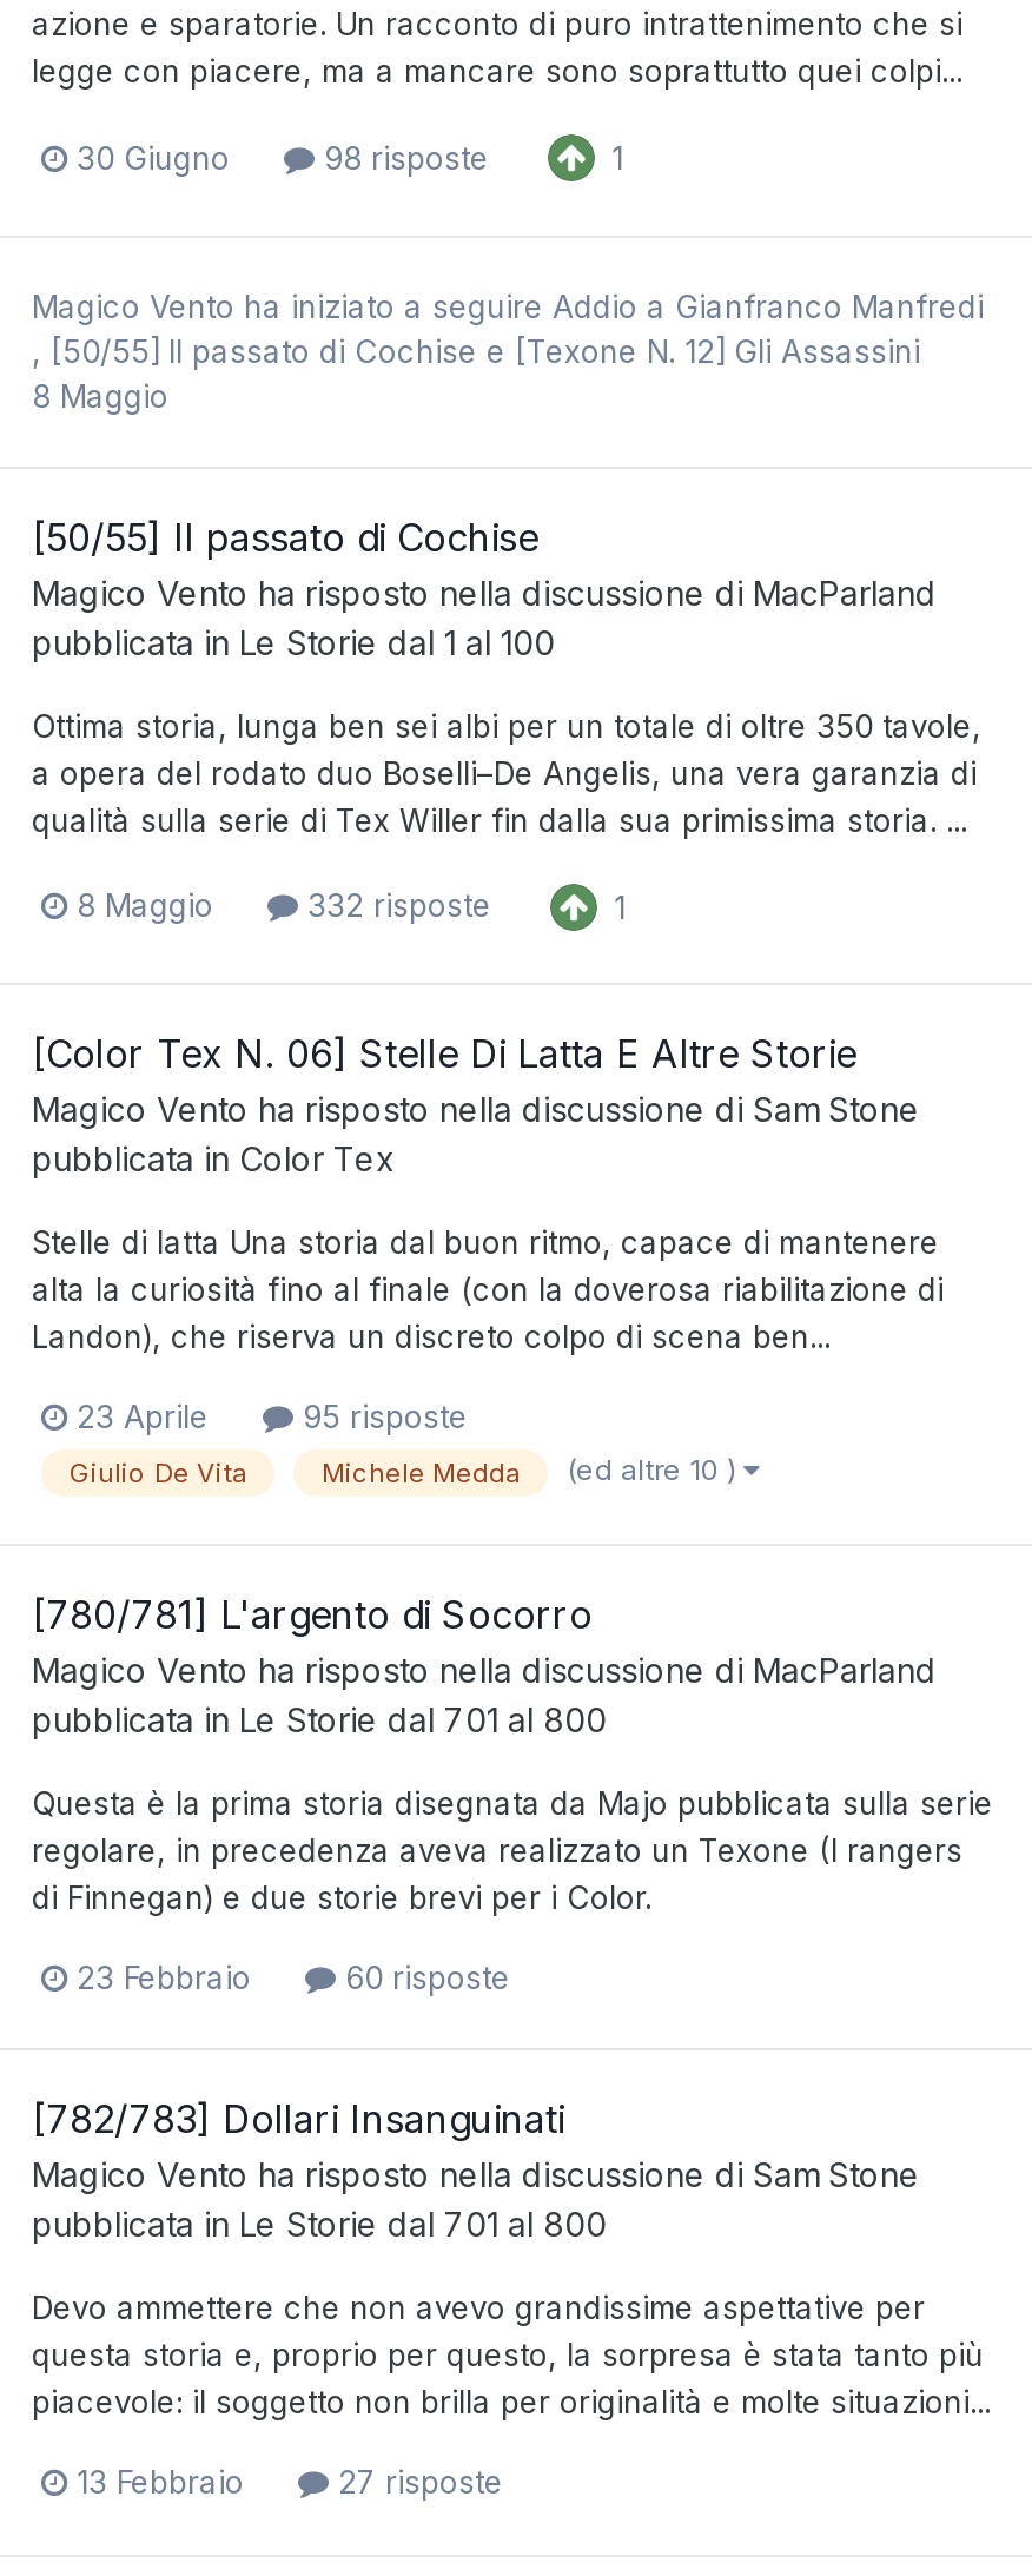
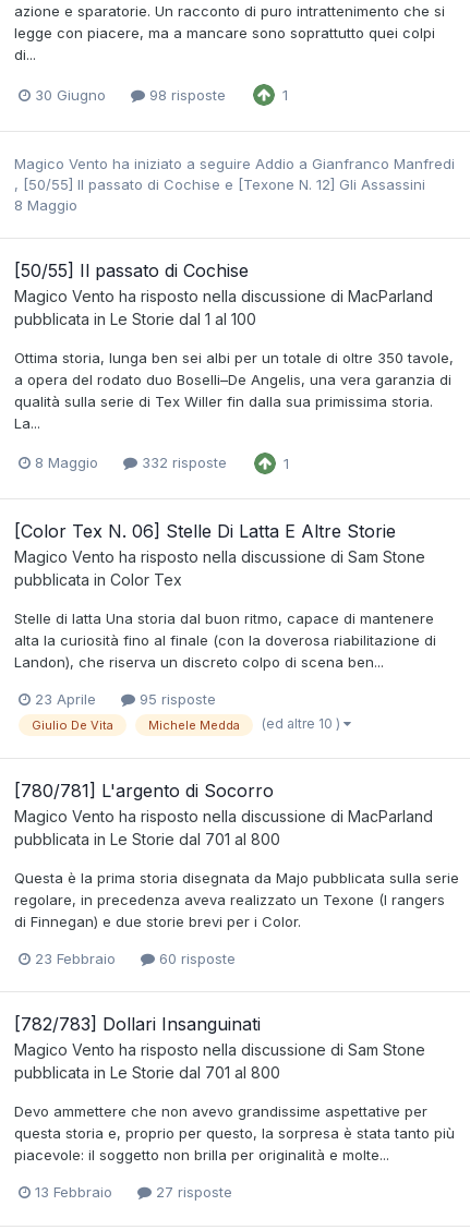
- legge con piacere, ma a mancare sono soprattutto quei colpi...
+ legge con piacere, ma a mancare sono soprattutto quei colpi
+ di...

- qualità sulla serie di Tex Willer fin dalla sua primissima storia. ...
+ qualità sulla serie di Tex Willer fin dalla sua primissima storia.
+ La...

- piacevole: il soggetto non brilla per originalità e molte situazioni...
+ piacevole: il soggetto non brilla per originalità e molte...
